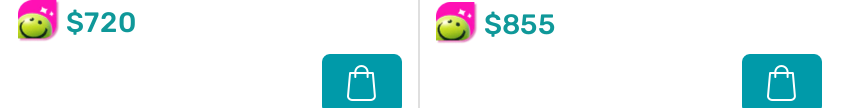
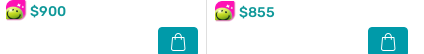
- $720
+ $900
